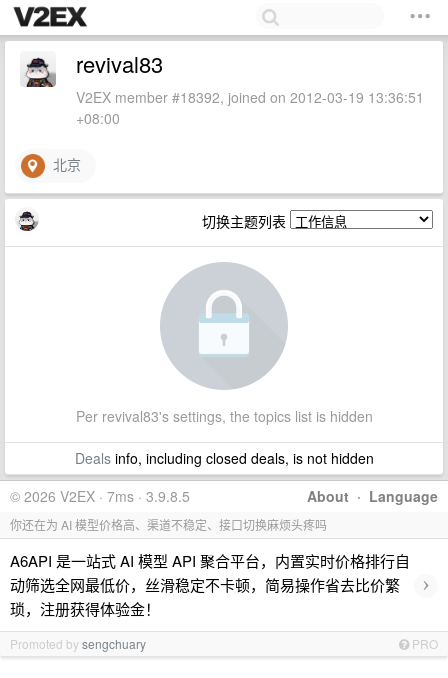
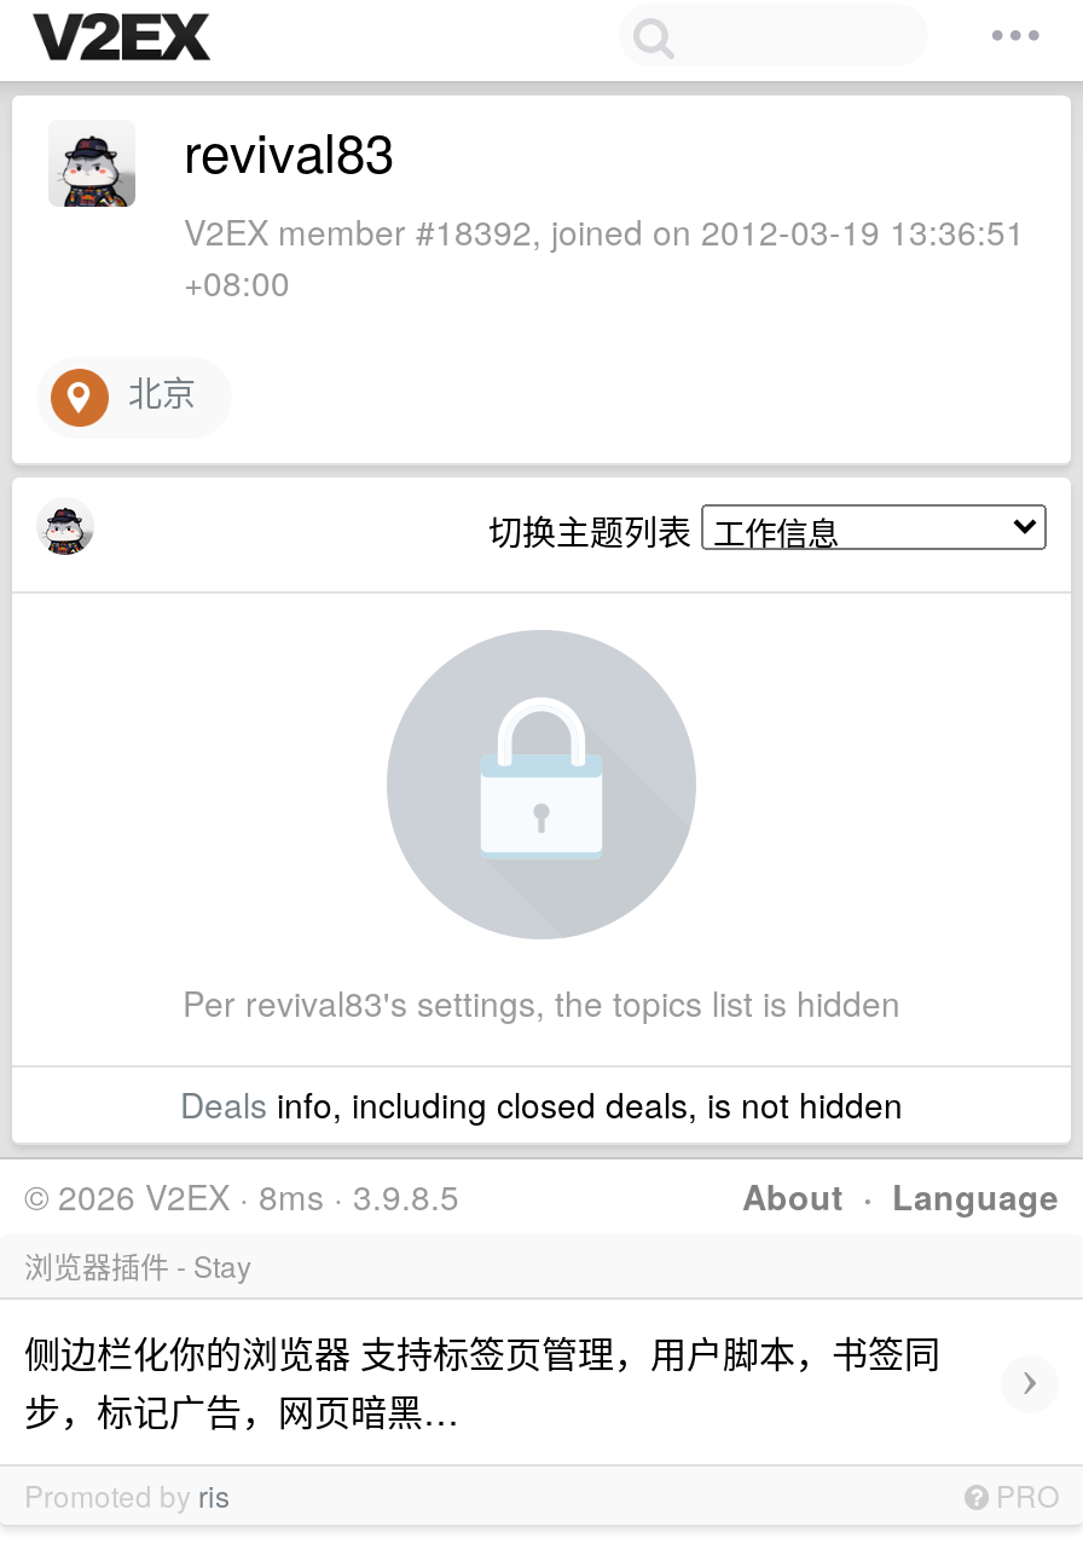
- © 2026 V2EX · 7ms · 3.9.8.5
+ © 2026 V2EX · 8ms · 3.9.8.5

- 你还在为 AI 模型价格高、渠道不稳定、接口切换麻烦头疼吗
+ 浏览器插件 - Stay

- A6API 是一站式 AI 模型 API 聚合平台，内置实时价格排行自
- 动筛选全网最低价，丝滑稳定不卡顿，简易操作省去比价繁
- 琐，注册获得体验金！
+ 侧边栏化你的浏览器 支持标签页管理，用户脚本，书签同
+ 步，标记广告，网页暗黑…

- Promoted by sengchuary
+ Promoted by ris
